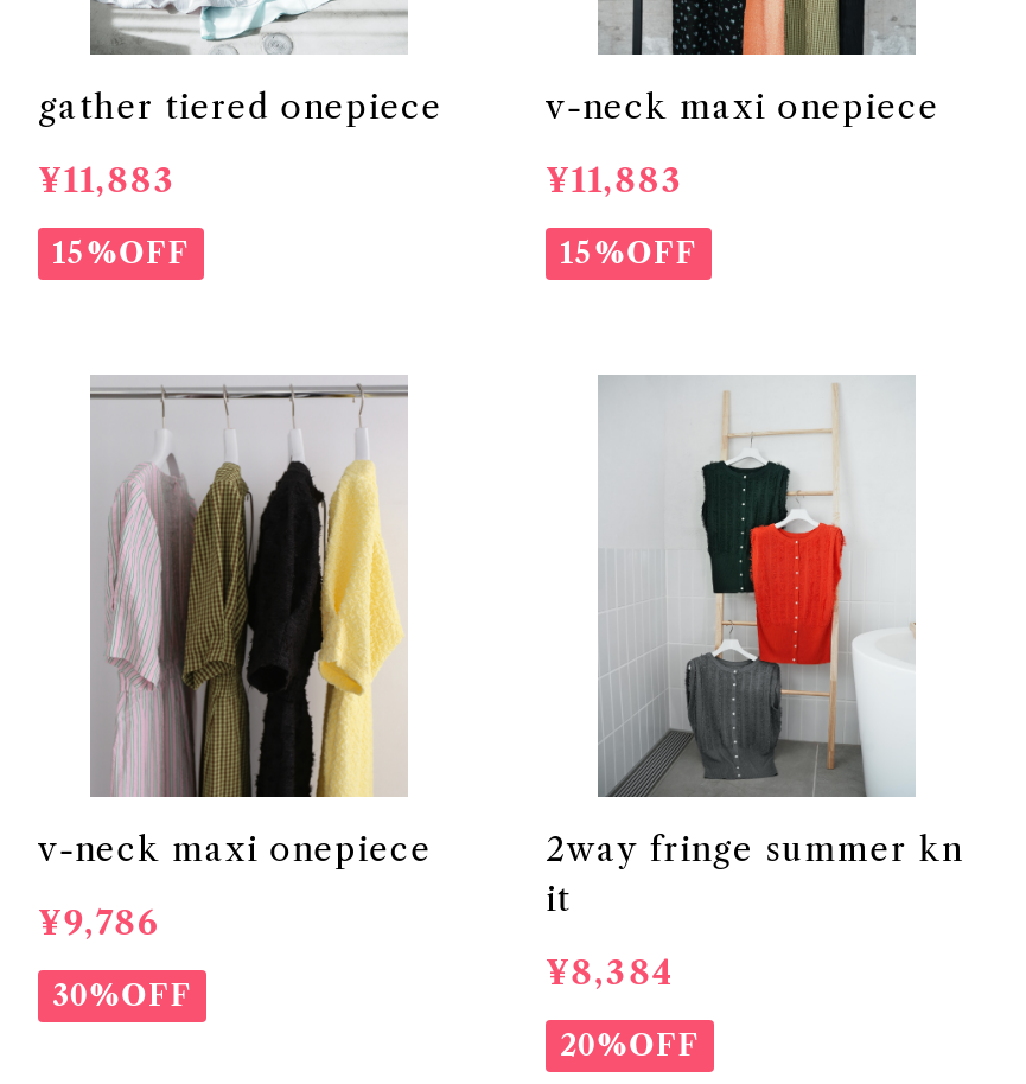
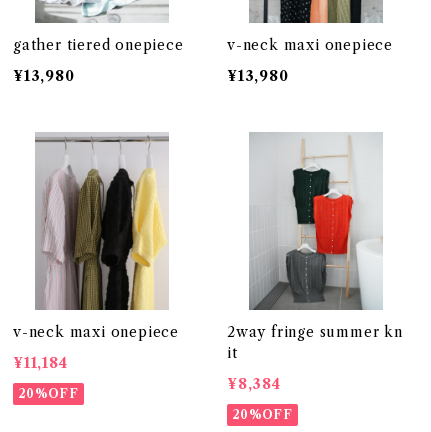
- ¥11,883
- 15%OFF
+ ¥13,980

- ¥11,883
- 15%OFF
+ ¥13,980

- ¥9,786
+ ¥11,184

- 30%OFF
+ 20%OFF
